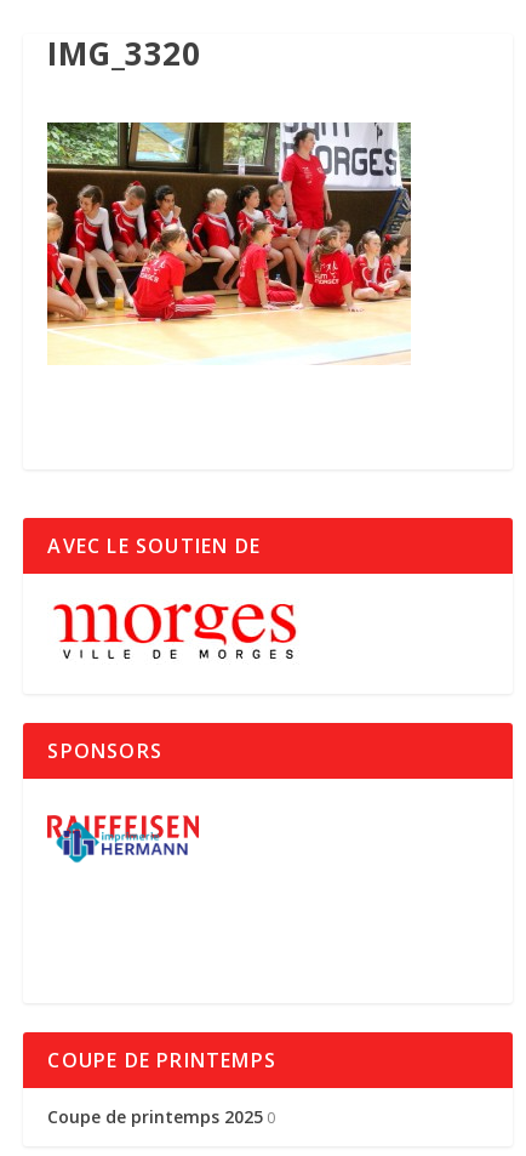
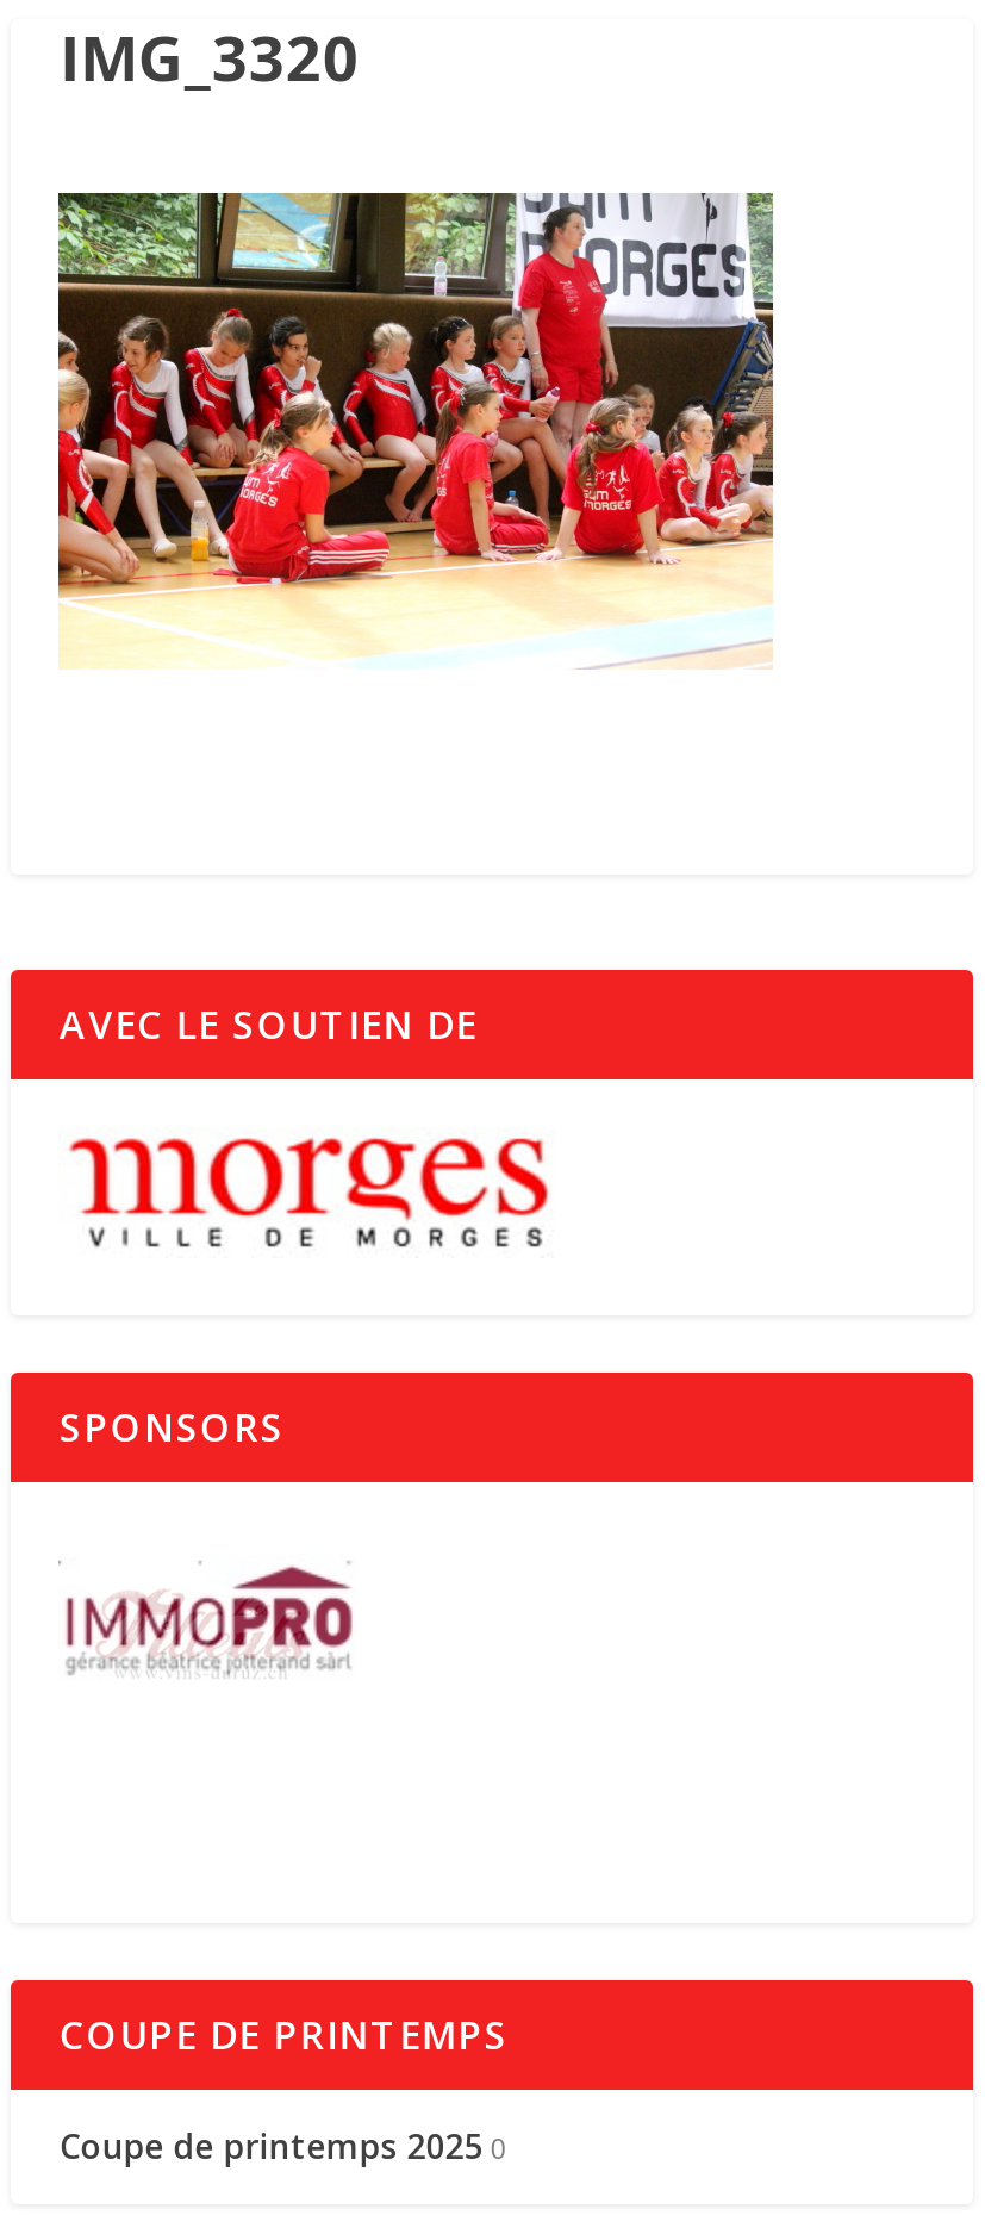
- [image]
+ [image]
